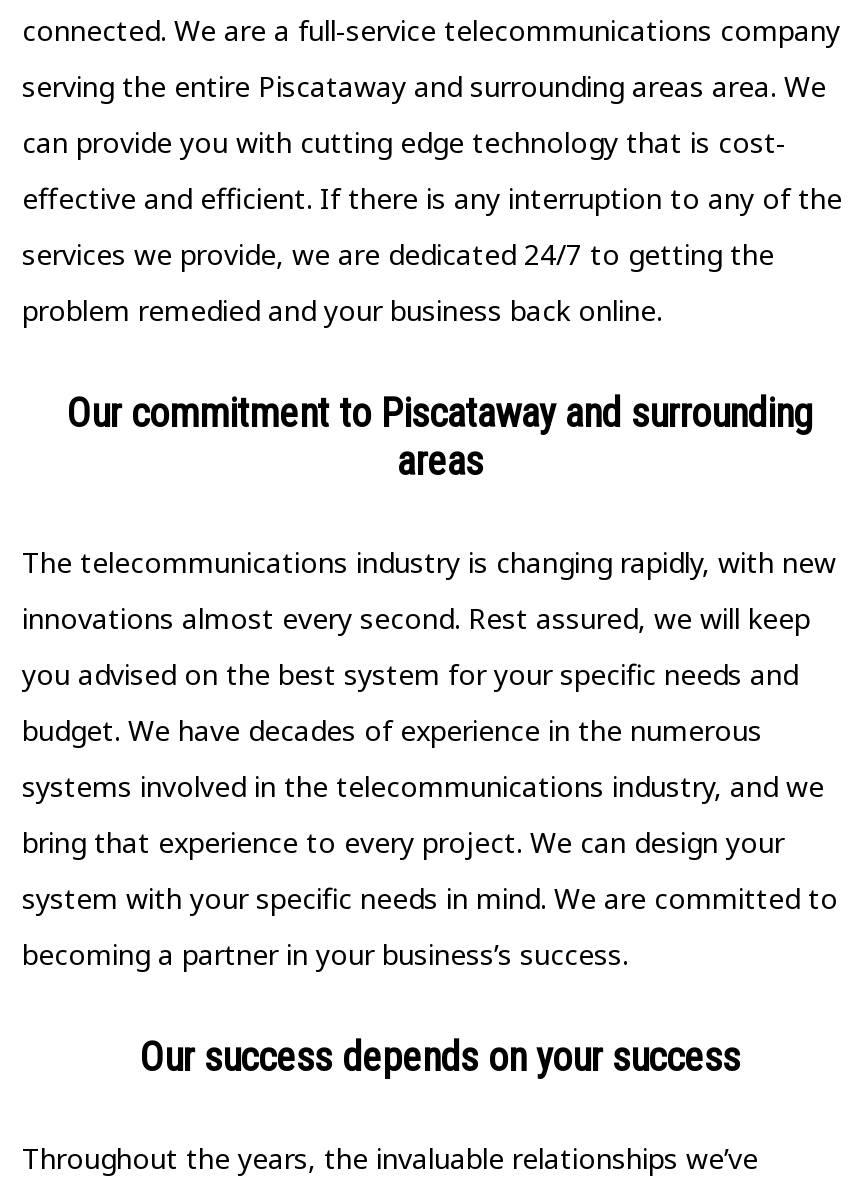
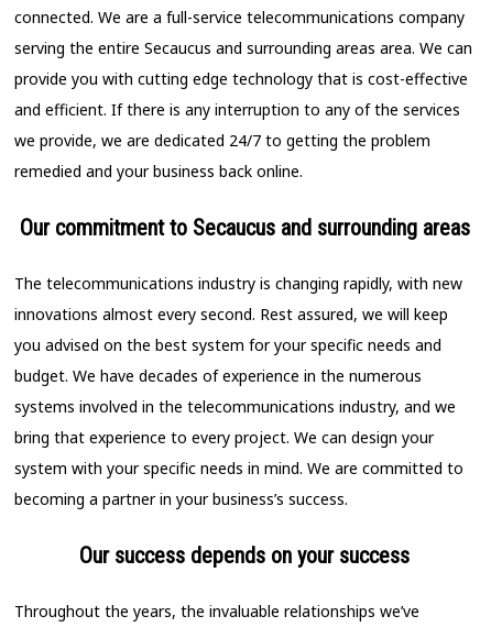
- serving the entire Piscataway and surrounding areas area. We
+ serving the entire Secaucus and surrounding areas area. We can

- can provide you with cutting edge technology that is cost-
+ provide you with cutting edge technology that is cost-effective

- effective and efficient. If there is any interruption to any of the
+ and efficient. If there is any interruption to any of the services

- services we provide, we are dedicated 24/7 to getting the
+ we provide, we are dedicated 24/7 to getting the problem

- problem remedied and your business back online.
+ remedied and your business back online.

- Our commitment to Piscataway and surrounding
- areas
+ Our commitment to Secaucus and surrounding areas
